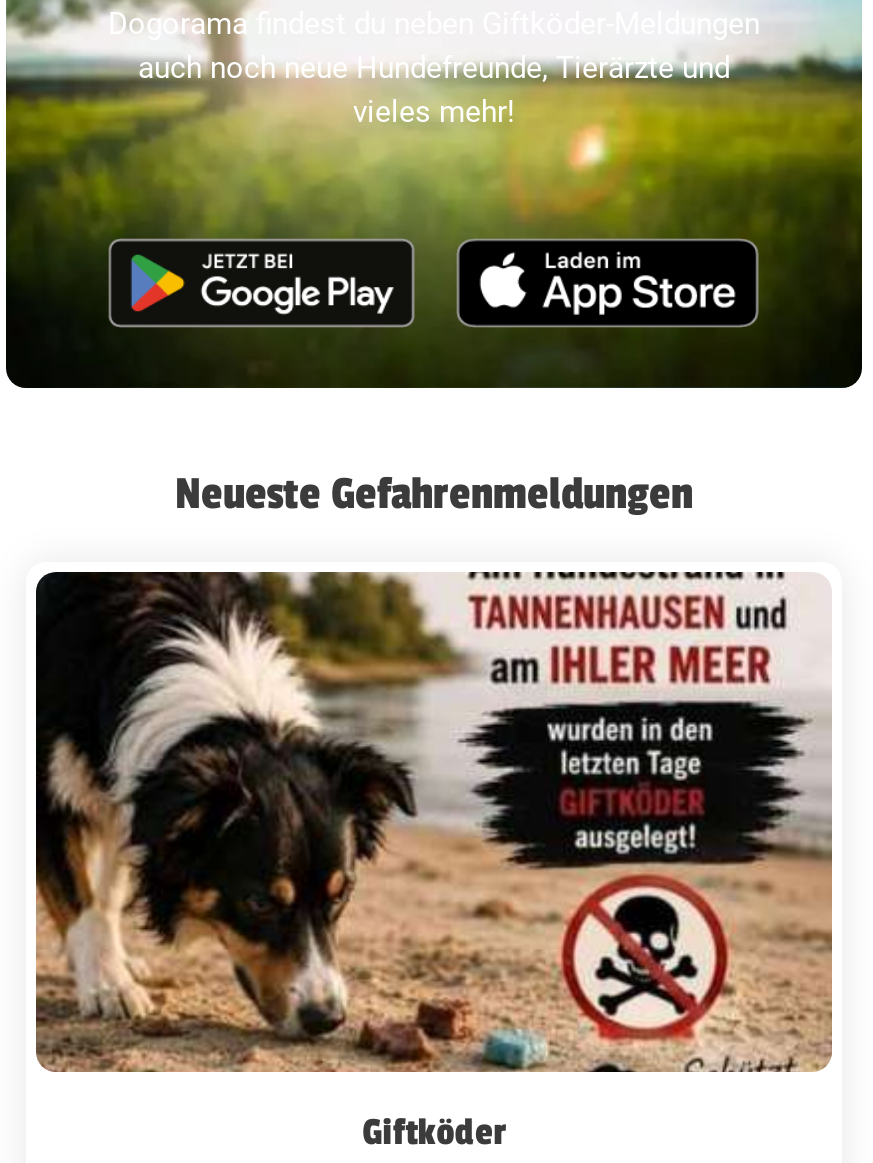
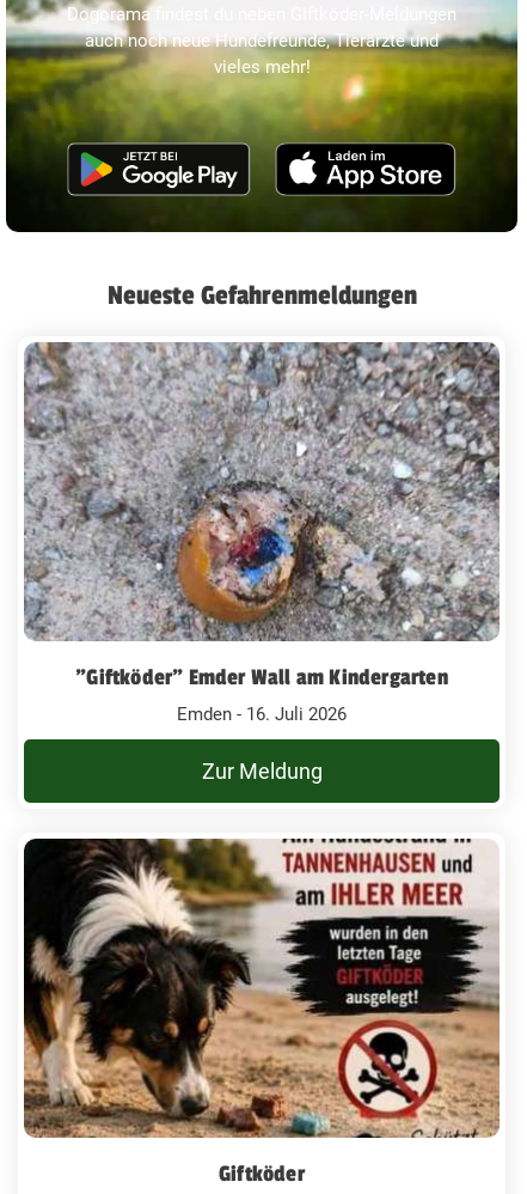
+ [image]
+ "Giftköder" Emder Wall am Kindergarten
+ Emden - 16. Juli 2026
+ Zur Meldung
